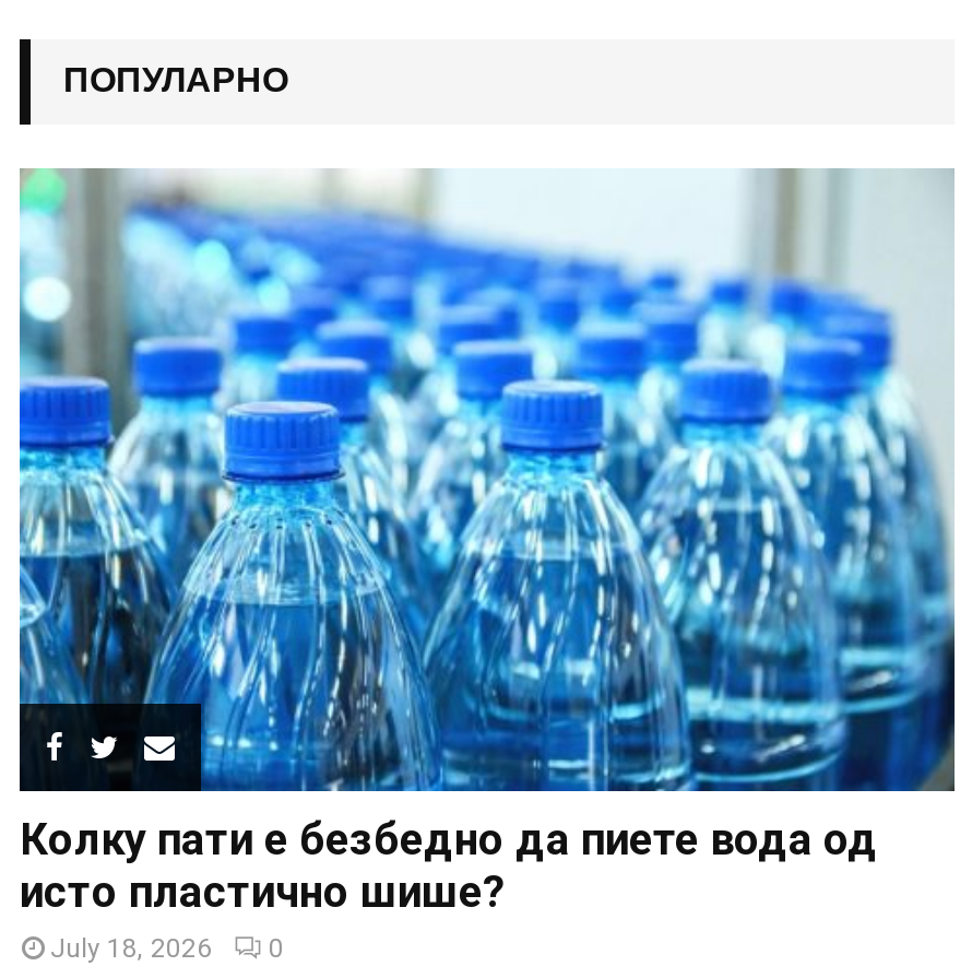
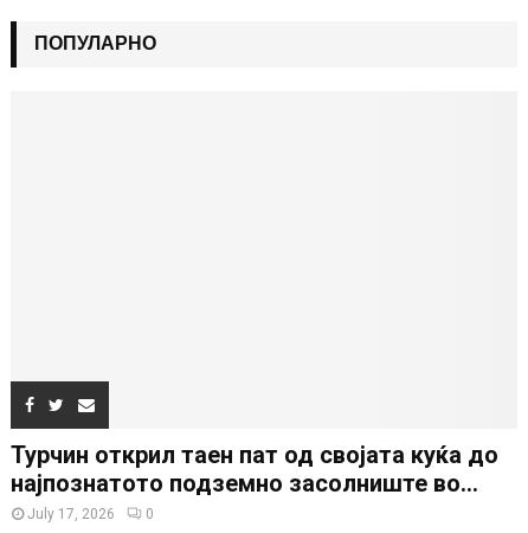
- [image]

- Колку пати е безбедно да пиете вода од
- исто пластично шише?
- July 18, 2026
+ Турчин открил таен пат од својата куќа до
+ најпознатото подземно засолниште во...
+ July 17, 2026
